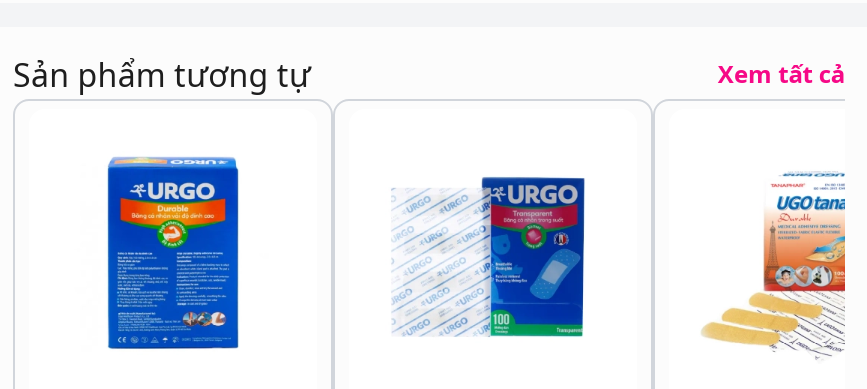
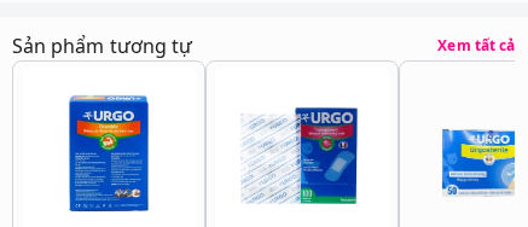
- [image]
+ [image]
